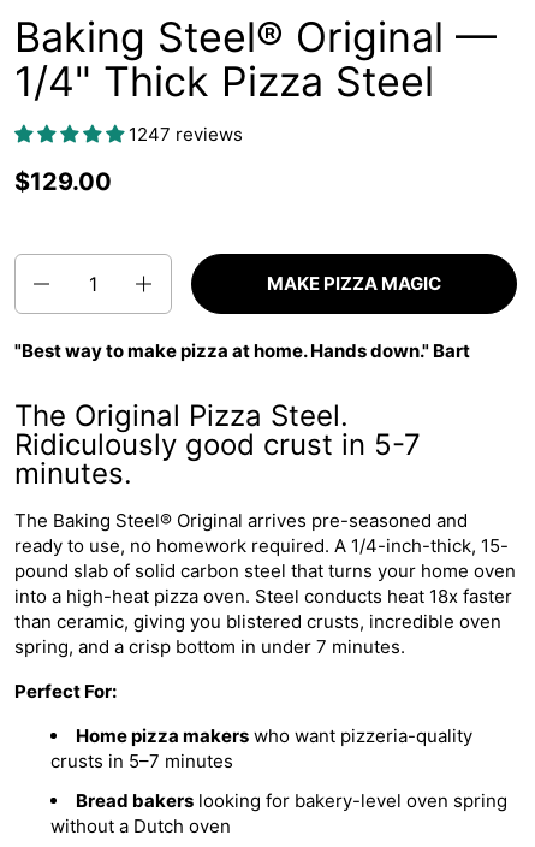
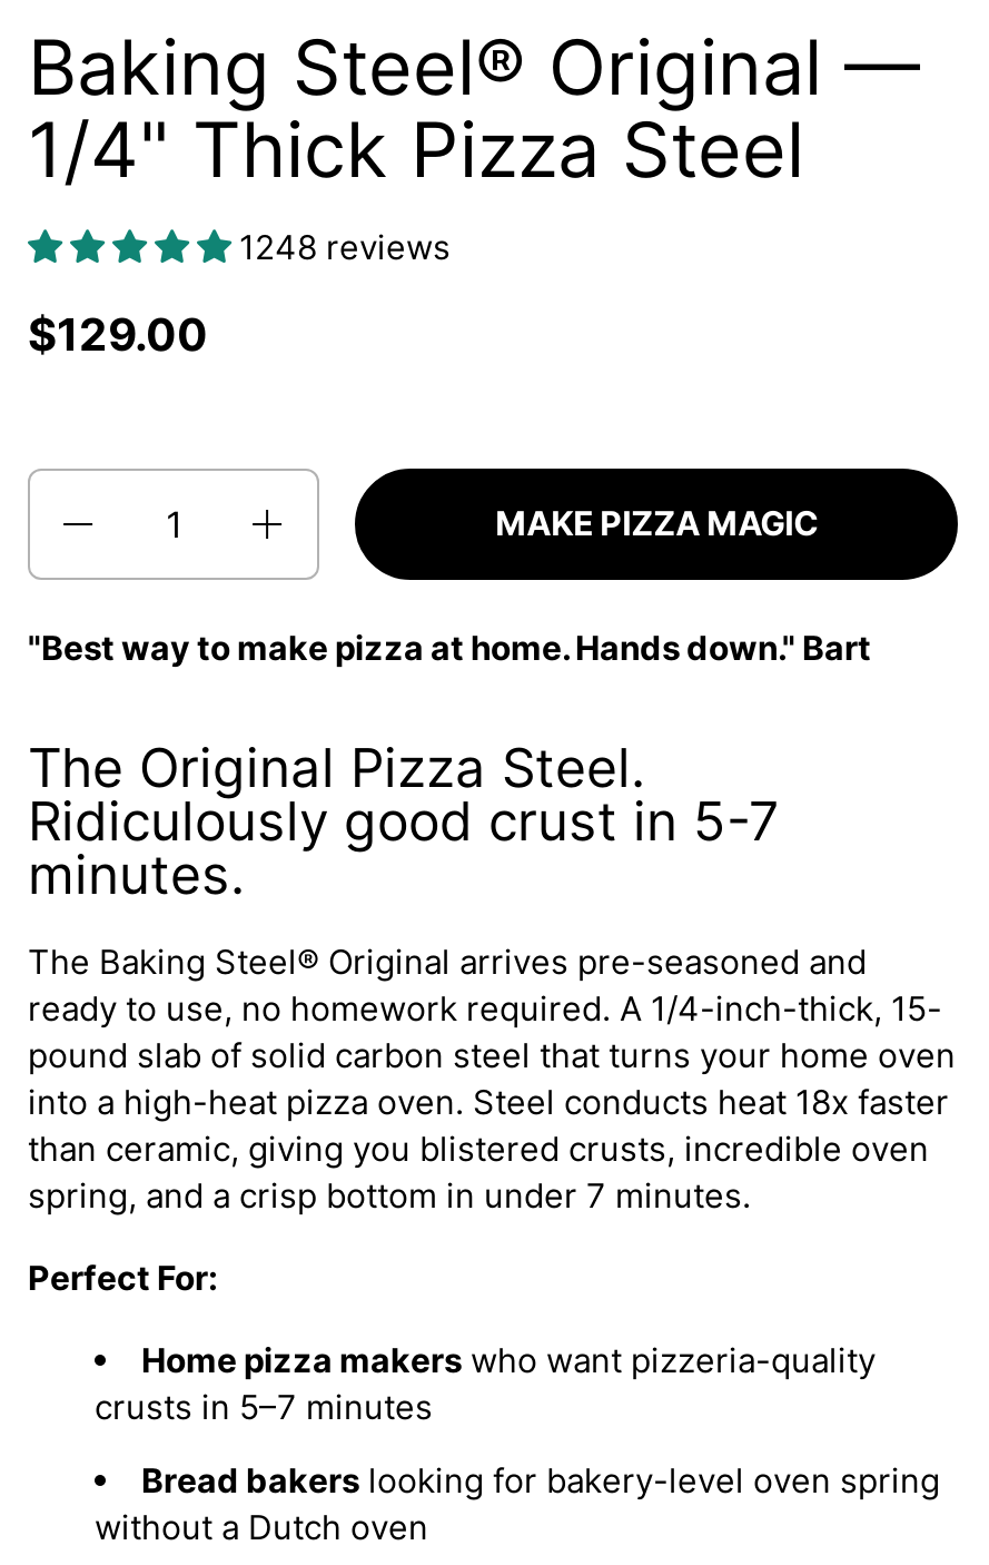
- 1247 reviews
+ 1248 reviews
